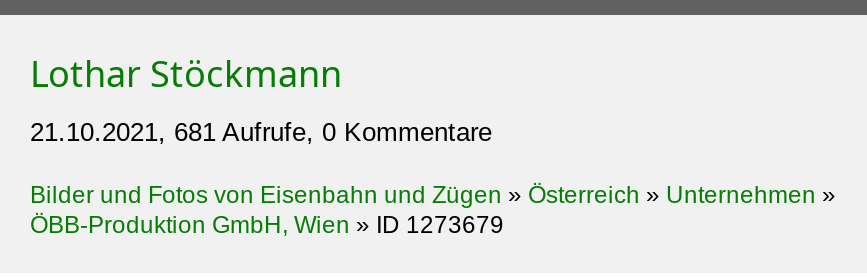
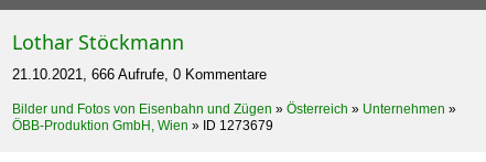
- 21.10.2021, 681 Aufrufe, 0 Kommentare
+ 21.10.2021, 666 Aufrufe, 0 Kommentare
